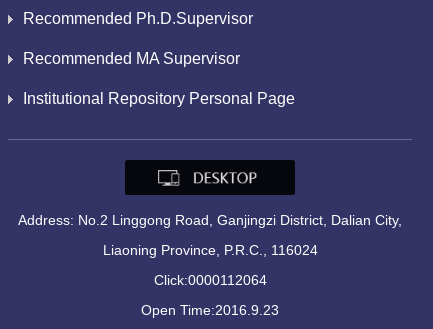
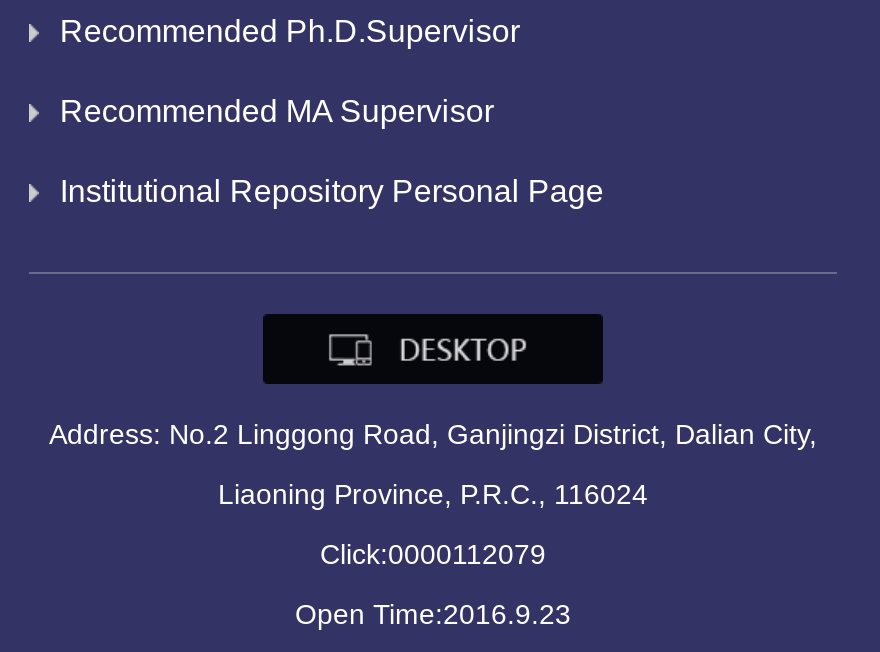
- Click:0000112064
+ Click:0000112079
